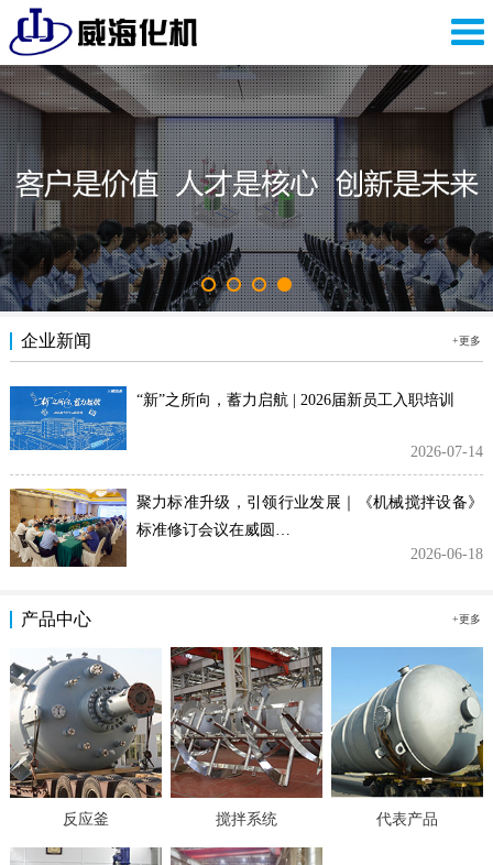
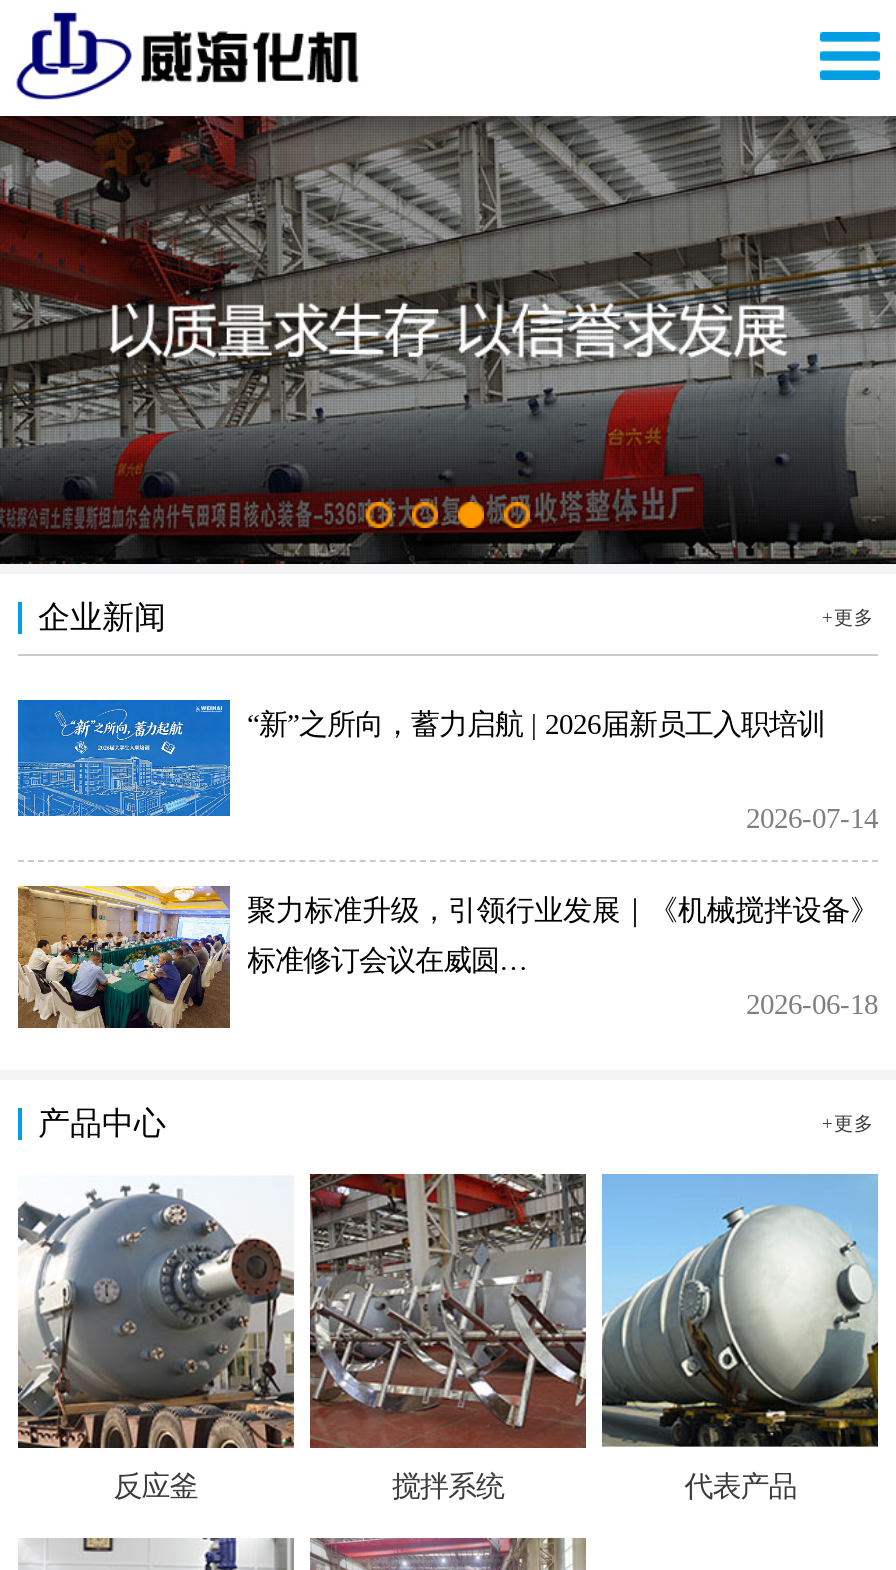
- [image]
+ [image]
